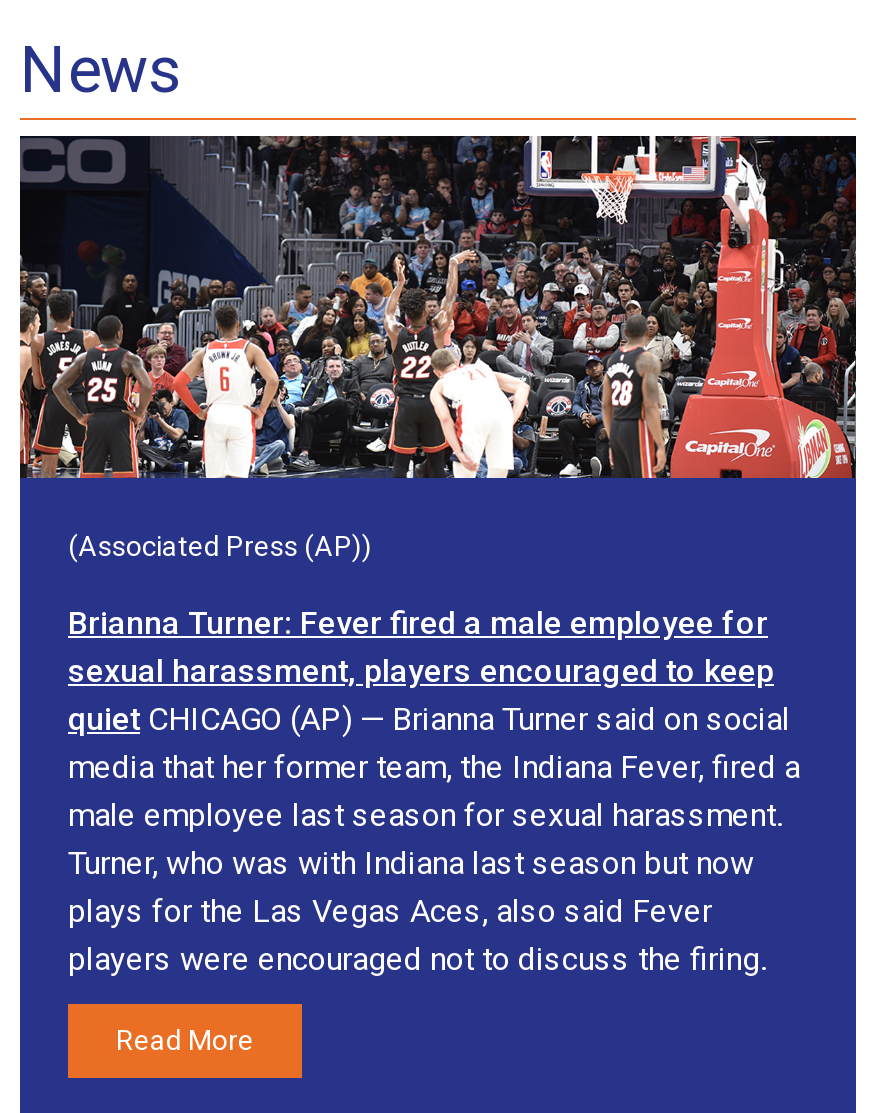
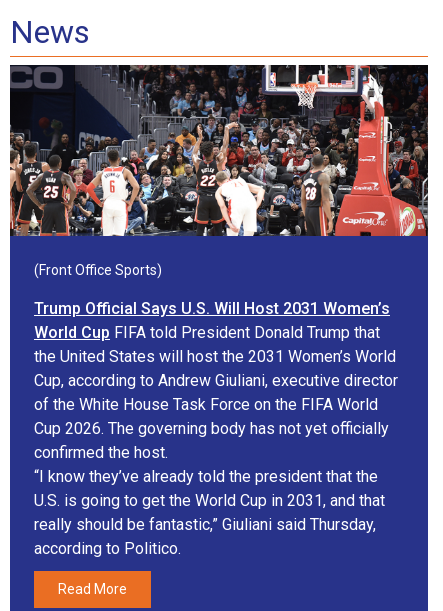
- (Associated Press (AP))
+ (Front Office Sports)

- Brianna Turner: Fever fired a male employee for
- sexual harassment, players encouraged to keep
- quiet CHICAGO (AP) — Brianna Turner said on social
- media that her former team, the Indiana Fever, fired a
- male employee last season for sexual harassment.
- Turner, who was with Indiana last season but now
- plays for the Las Vegas Aces, also said Fever
- players were encouraged not to discuss the firing.
+ Trump Official Says U.S. Will Host 2031 Women’s
+ World Cup FIFA told President Donald Trump that
+ the United States will host the 2031 Women’s World
+ Cup, according to Andrew Giuliani, executive director
+ of the White House Task Force on the FIFA World
+ Cup 2026. The governing body has not yet officially
+ confirmed the host.
+ “I know they’ve already told the president that the
+ U.S. is going to get the World Cup in 2031, and that
+ really should be fantastic,” Giuliani said Thursday,
+ according to Politico.
